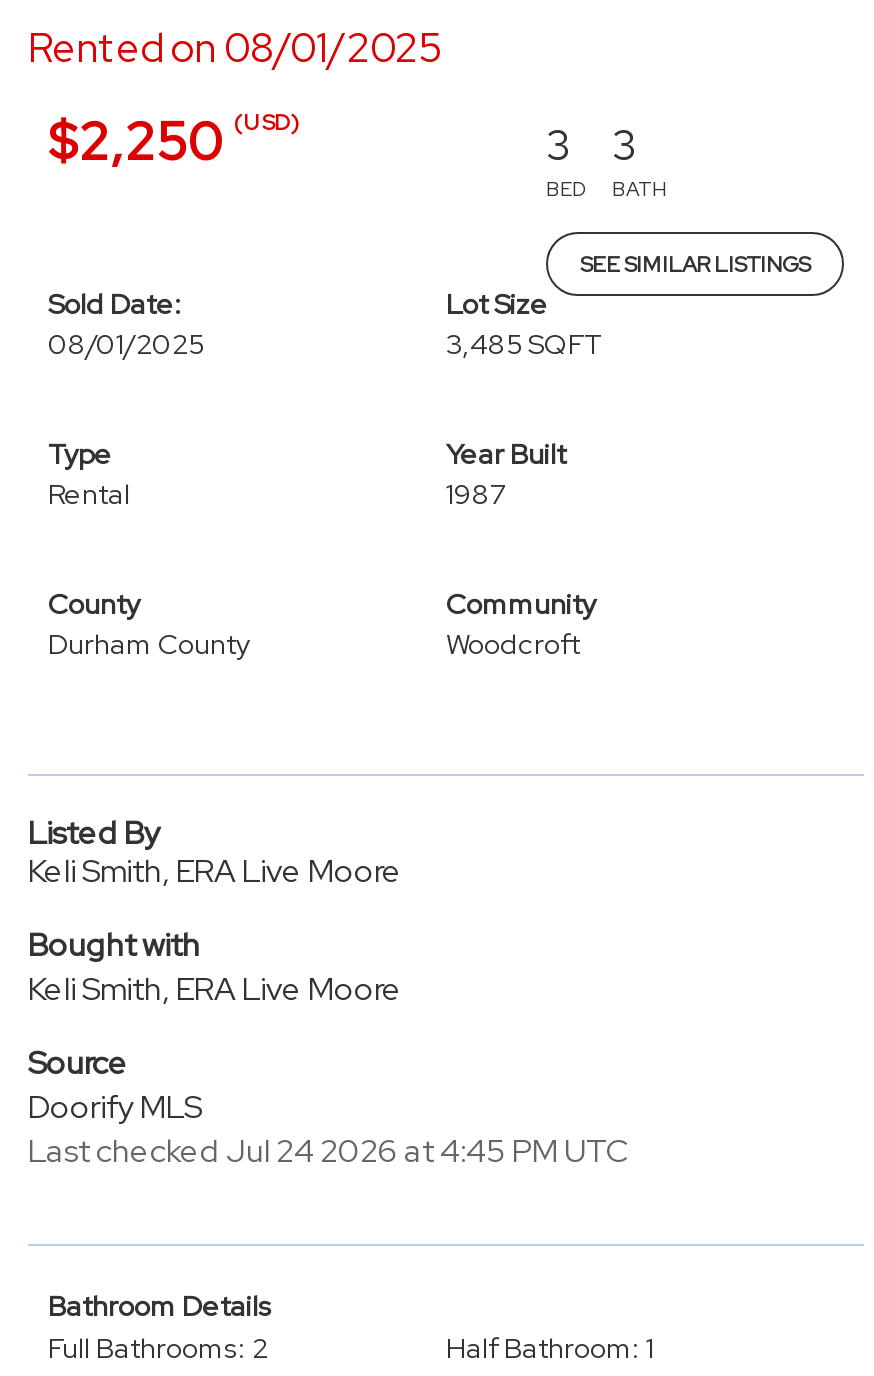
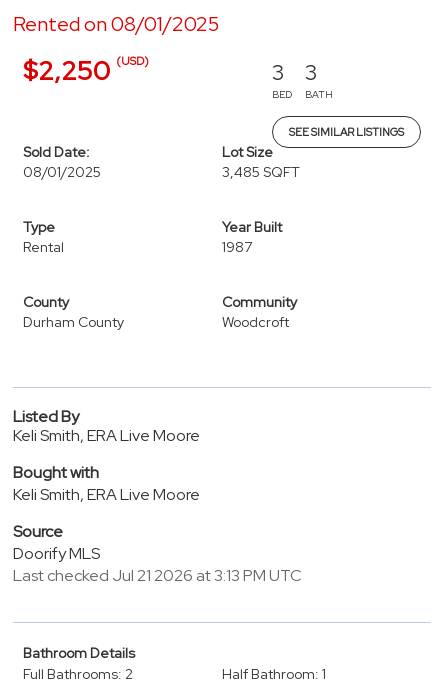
- Last checked Jul 24 2026 at 4:45 PM UTC
+ Last checked Jul 21 2026 at 3:13 PM UTC
